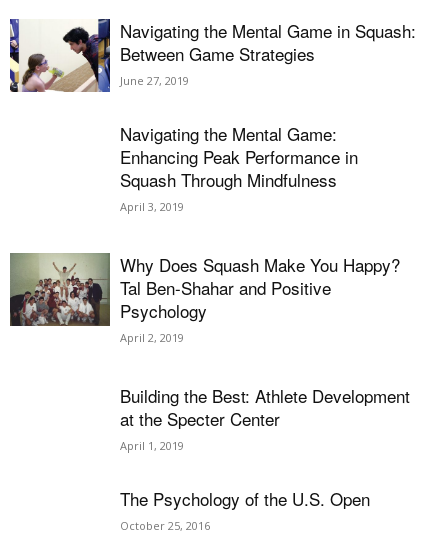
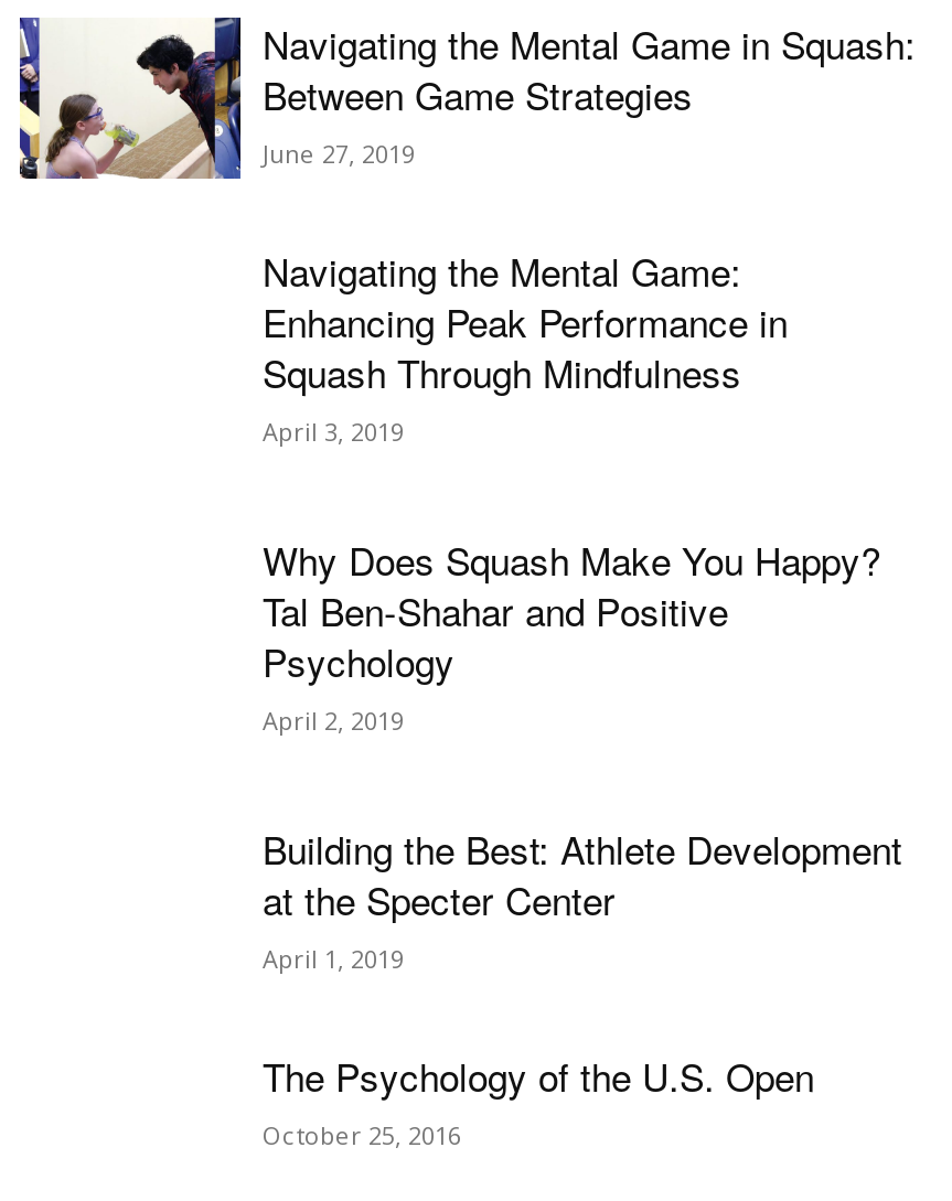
- [image]
